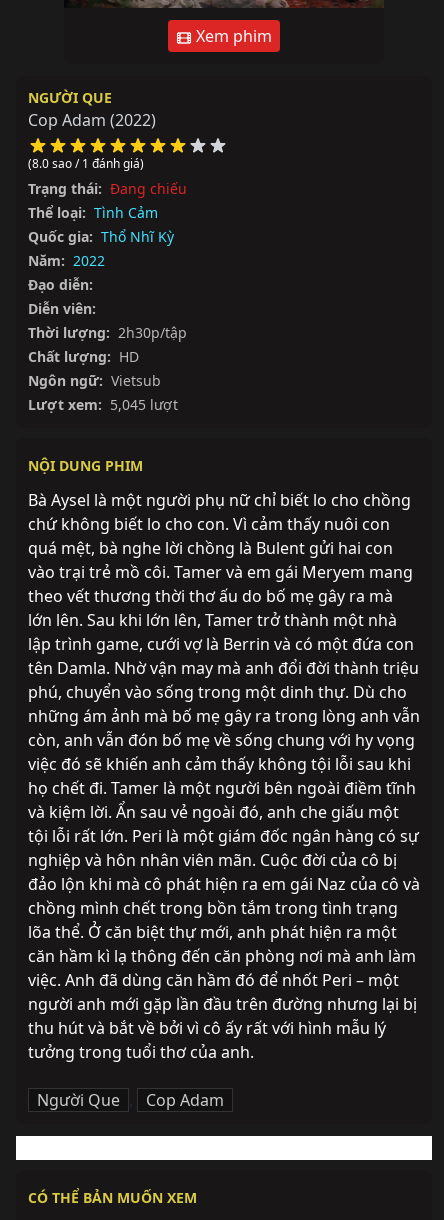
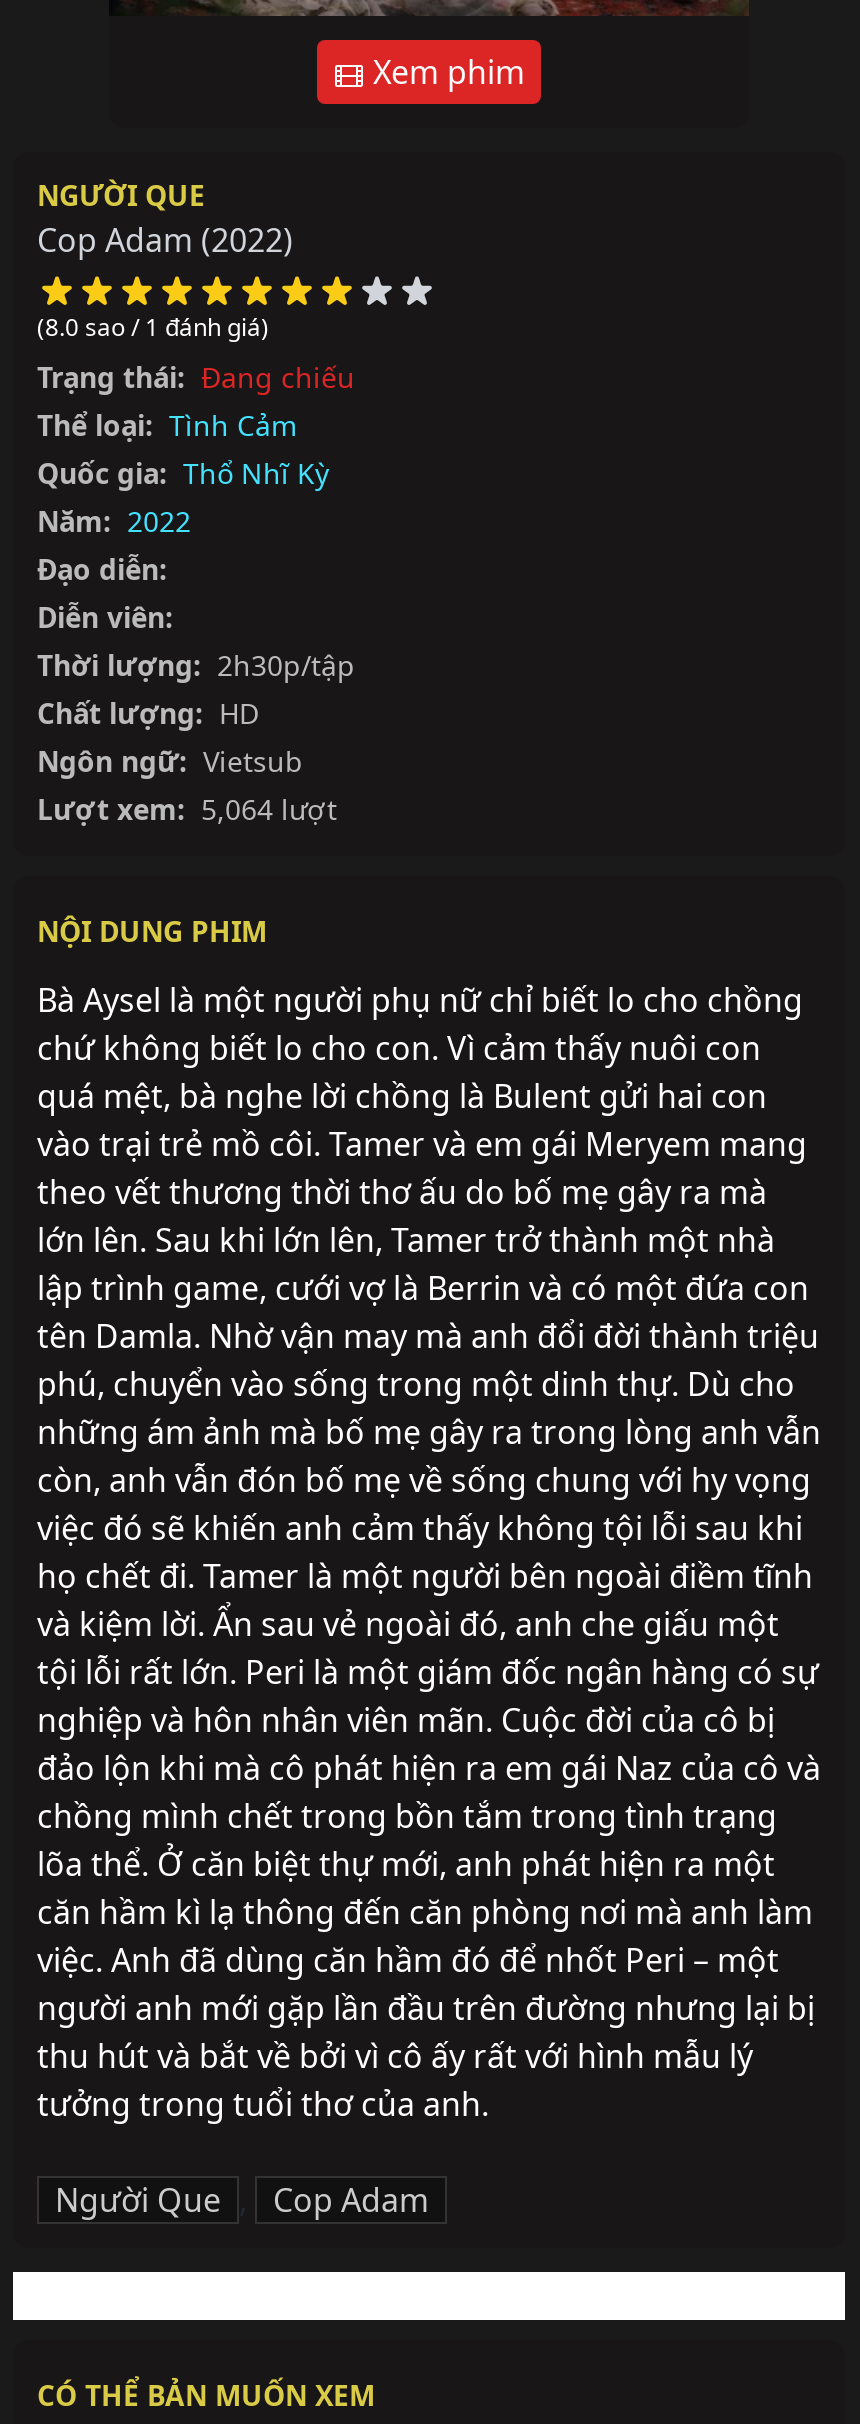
- Lượt xem: 5,045 lượt
+ Lượt xem: 5,064 lượt
